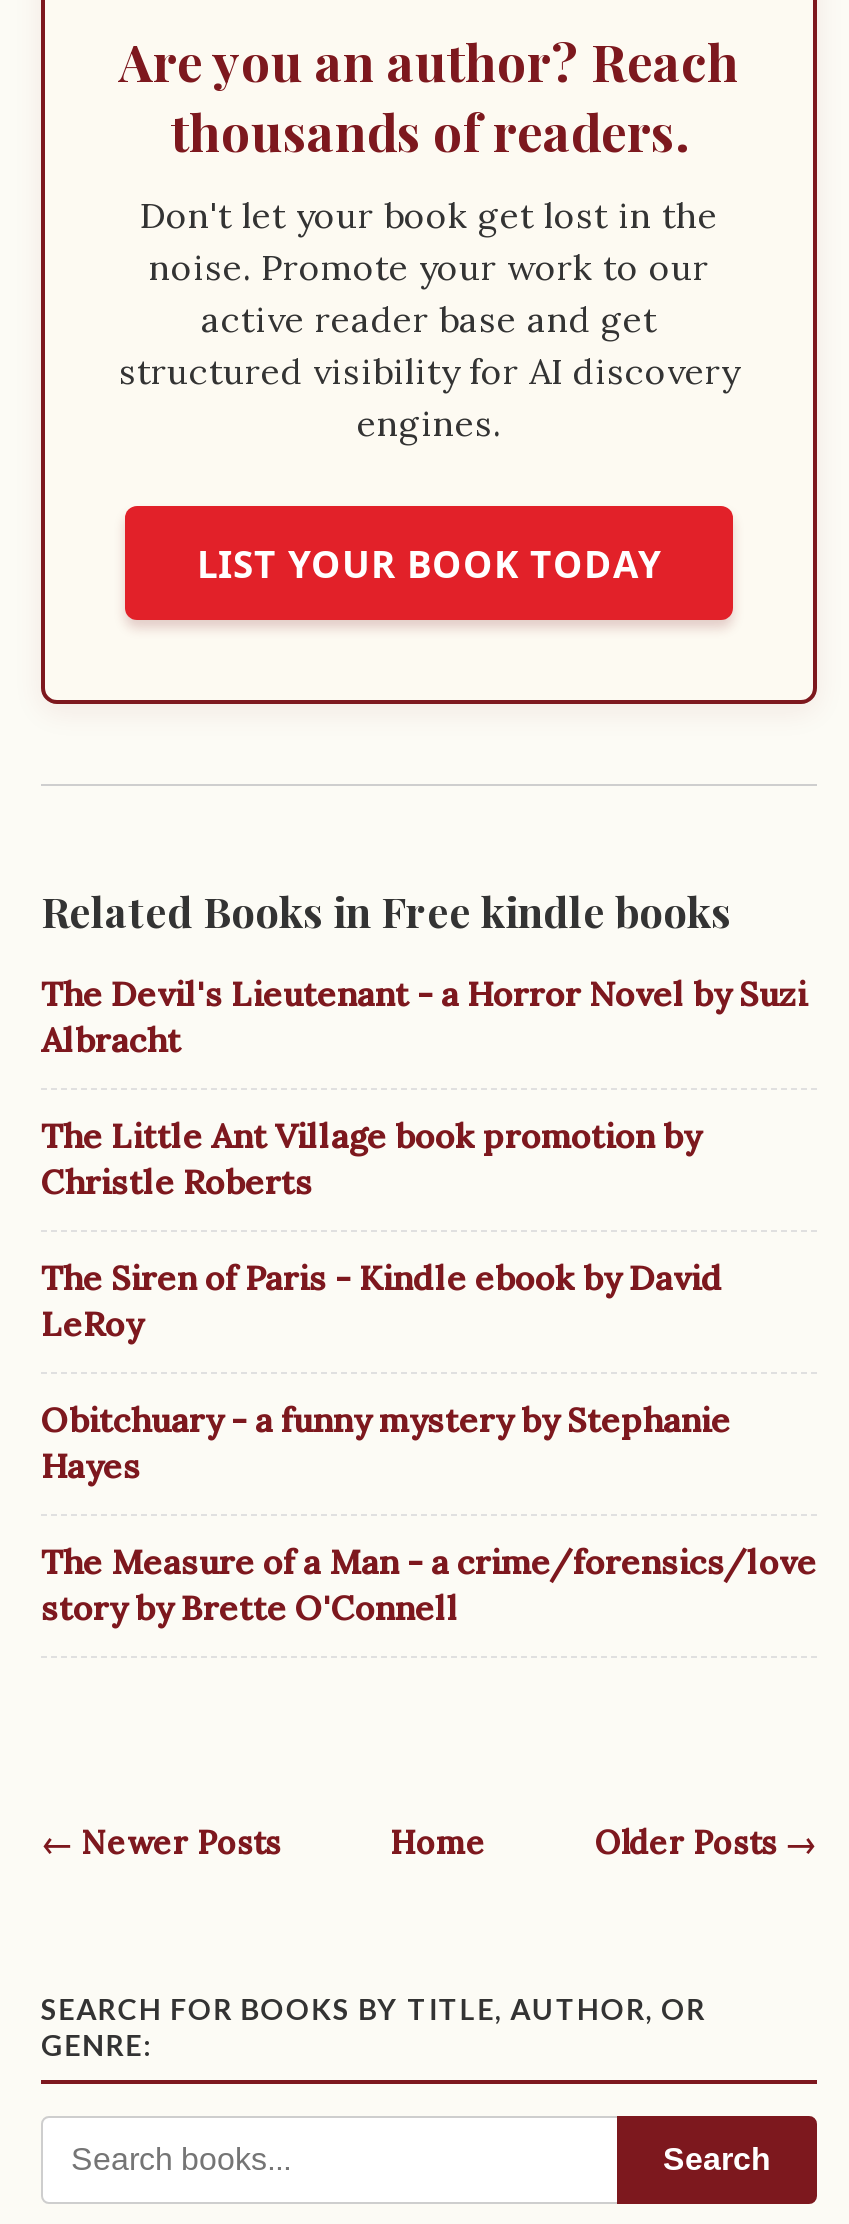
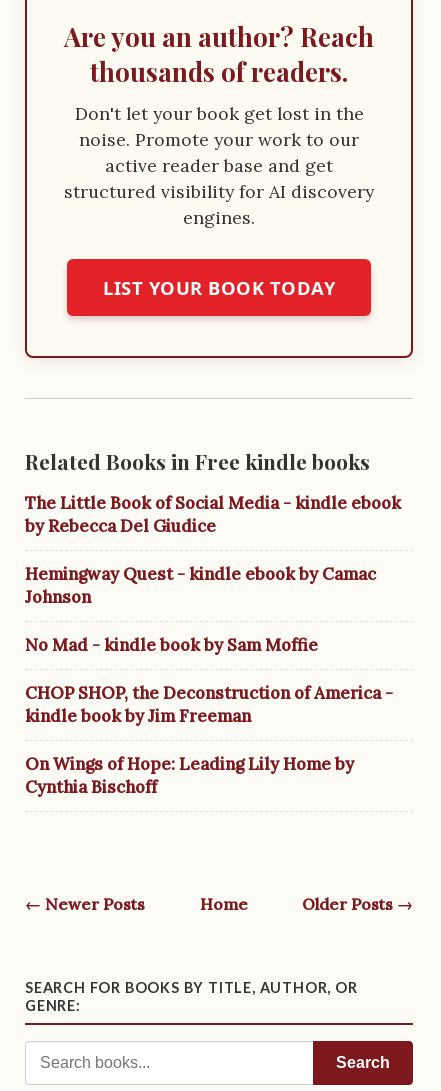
- The Devil's Lieutenant - a Horror Novel by Suzi
- Albracht
+ The Little Book of Social Media - kindle ebook
+ by Rebecca Del Giudice

- The Little Ant Village book promotion by
- Christle Roberts
+ Hemingway Quest - kindle ebook by Camac
+ Johnson

- The Siren of Paris - Kindle ebook by David
- LeRoy
+ No Mad - kindle book by Sam Moffie

- Obitchuary - a funny mystery by Stephanie
- Hayes
+ CHOP SHOP, the Deconstruction of America -
+ kindle book by Jim Freeman

- The Measure of a Man - a crime/forensics/love
- story by Brette O'Connell
+ On Wings of Hope: Leading Lily Home by
+ Cynthia Bischoff
